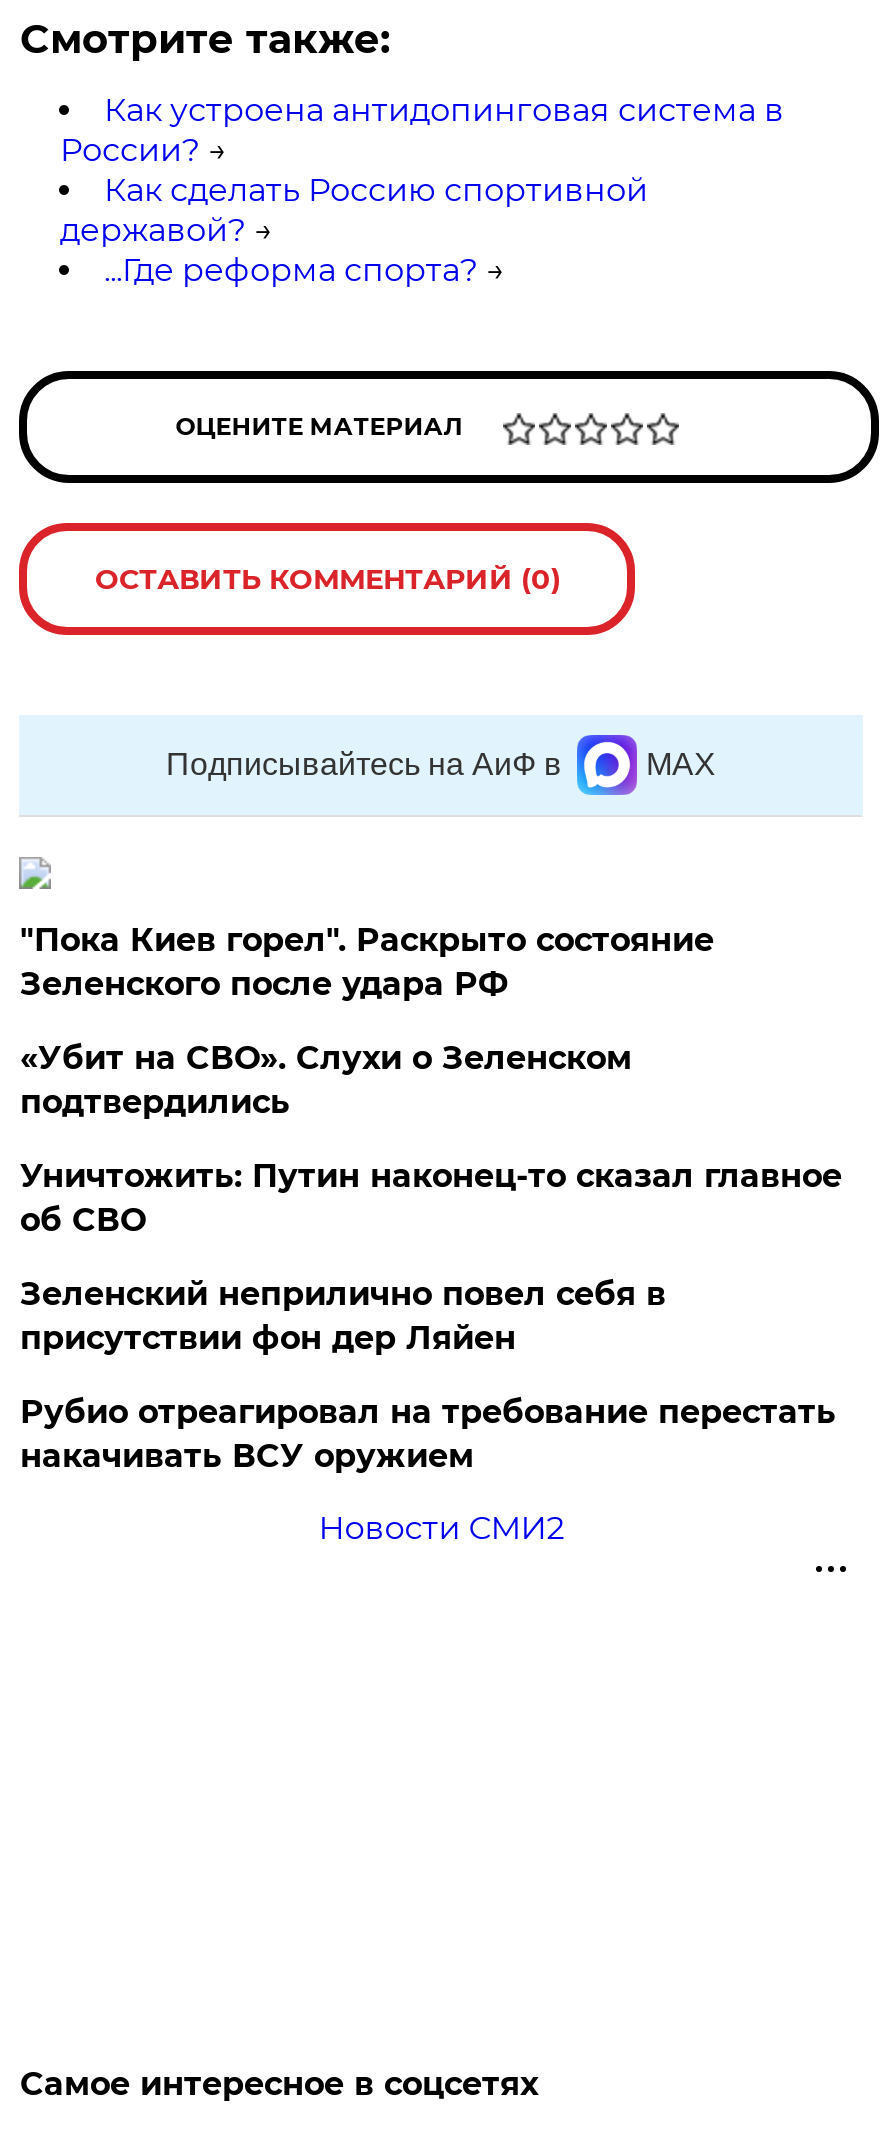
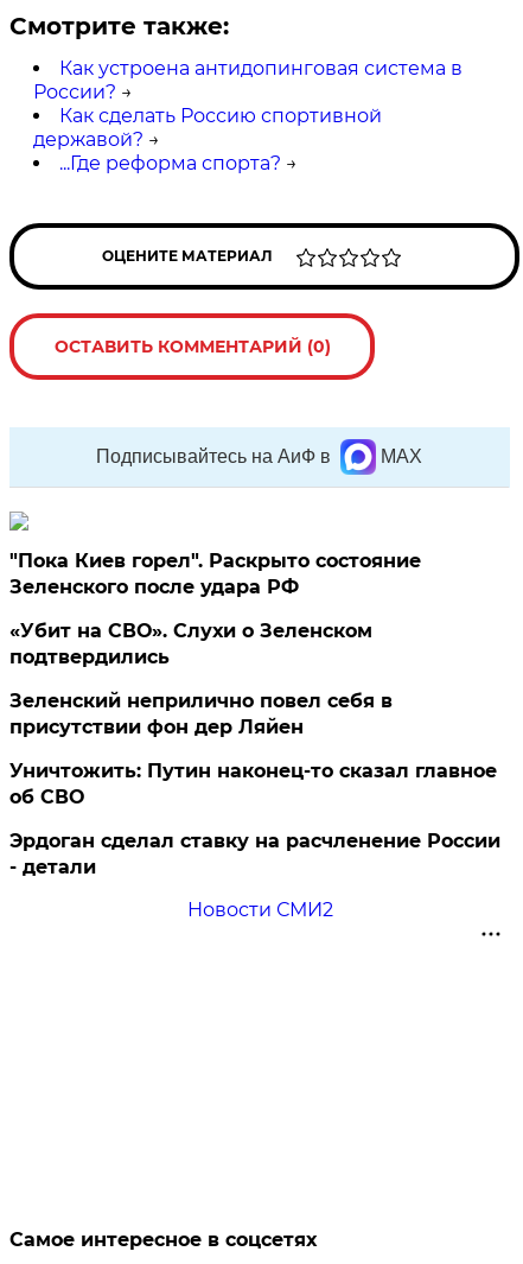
moved down: Уничтожить: Путин наконец-то сказал главное | об СВО

moved up: Зеленский неприлично повел cебя в | присутствии фон дер Ляйен

- Рубио отреагировал на требование перестать
- накачивать ВСУ оружием
+ Эрдоган сделал ставку на расчленение России
+ - детали
